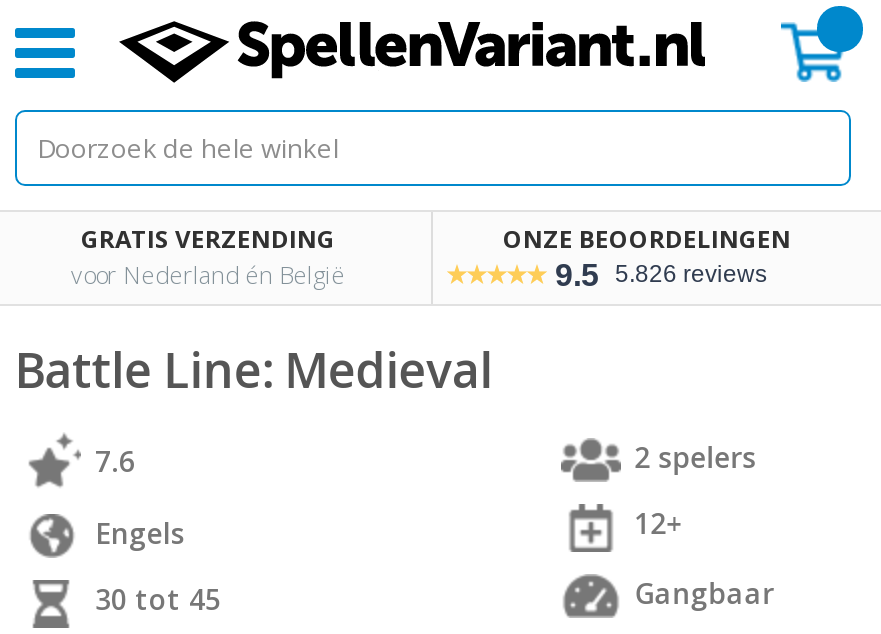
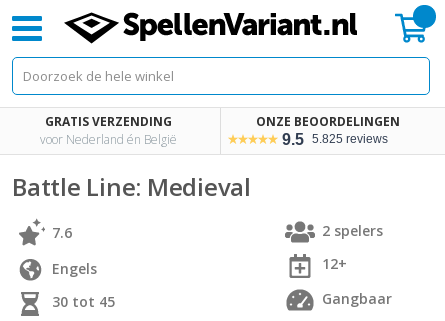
- 9.5 5.826 reviews
+ 9.5 5.825 reviews
